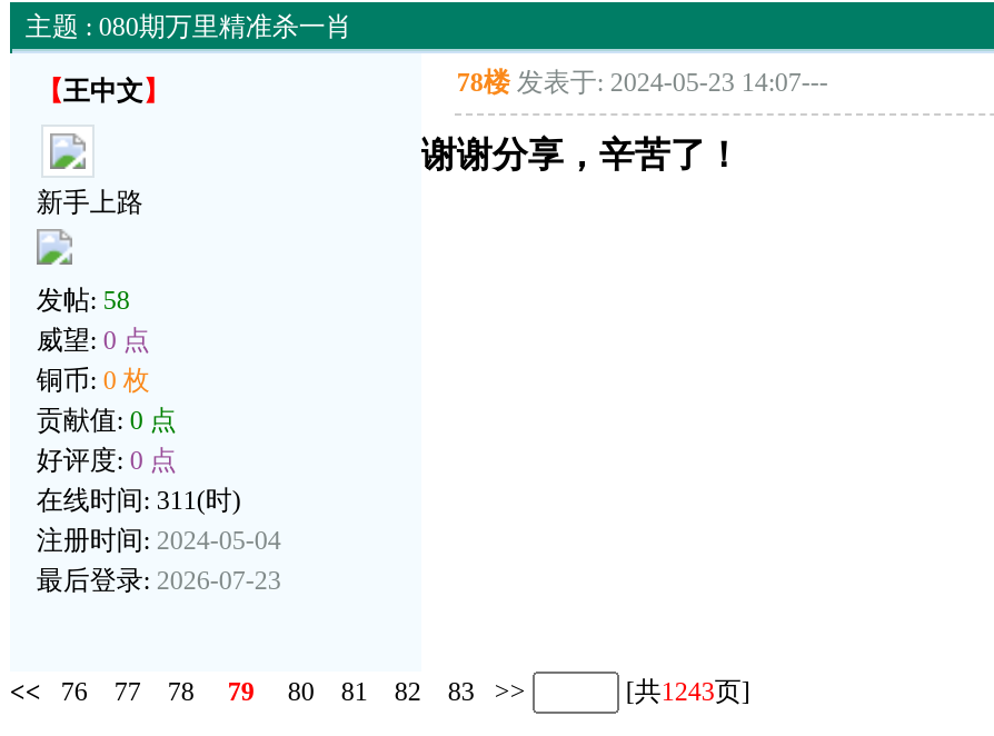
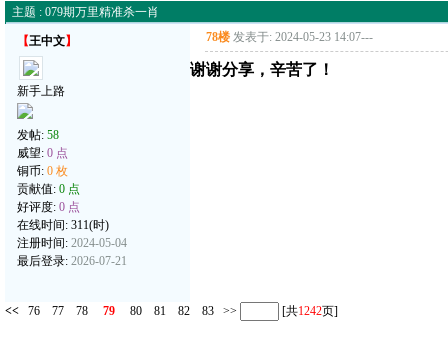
- 主题 : 080期万里精准杀一肖
+ 主题 : 079期万里精准杀一肖

- 最后登录: 2026-07-23
+ 最后登录: 2026-07-21

- [共1243页]
+ [共1242页]
